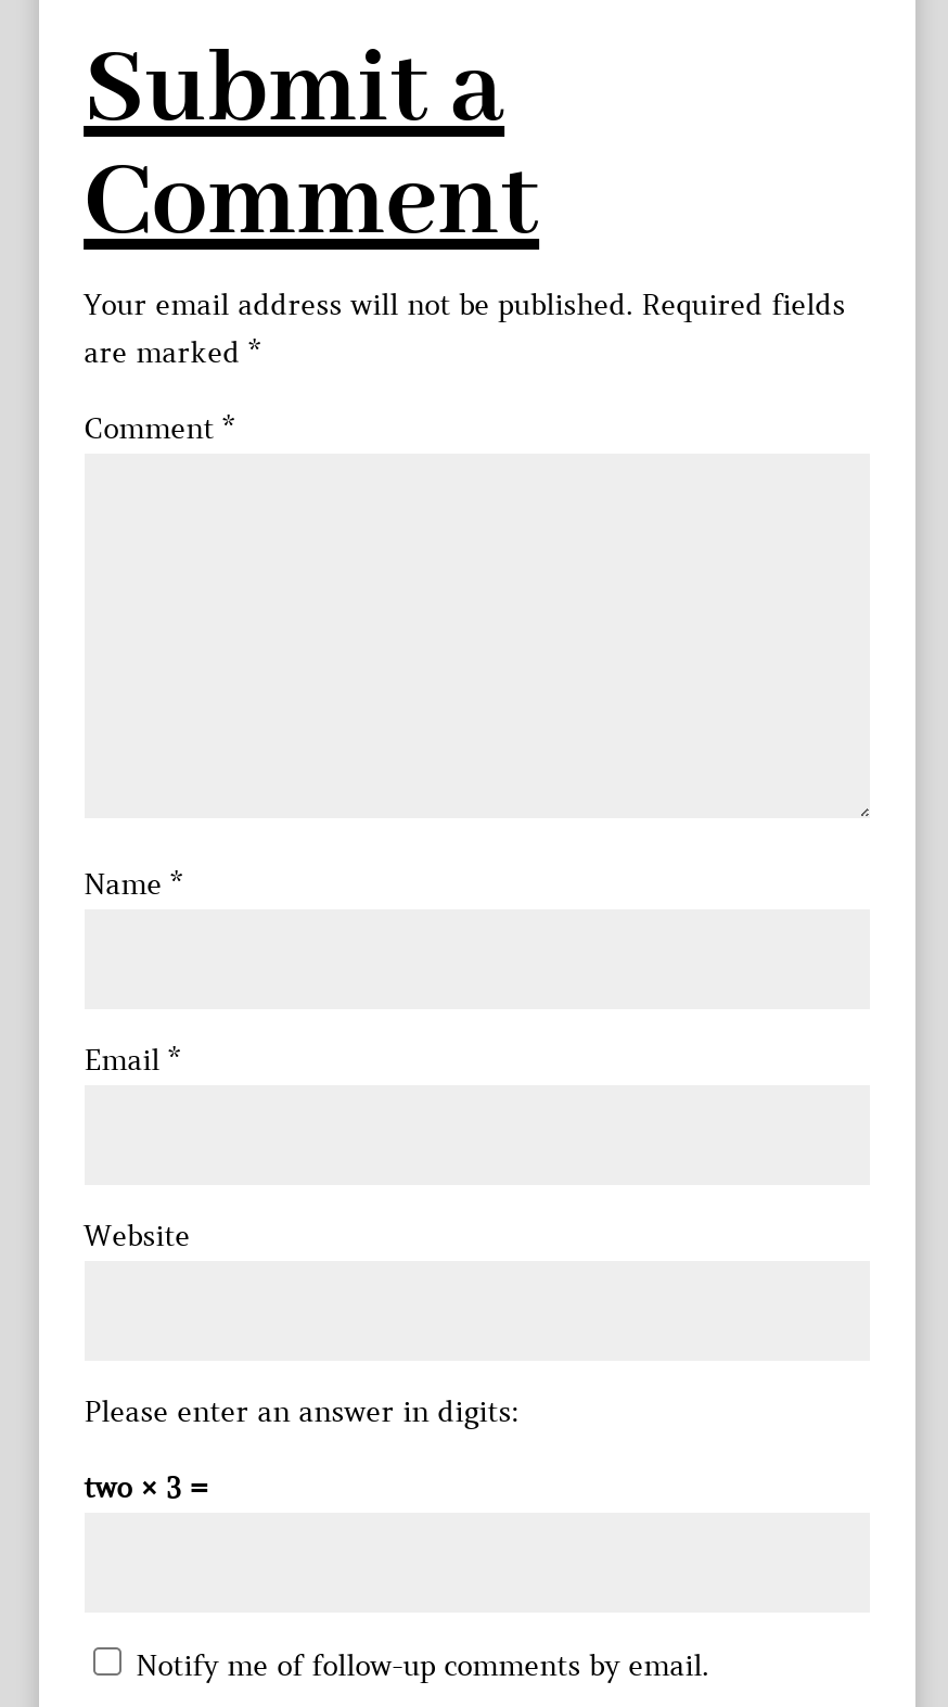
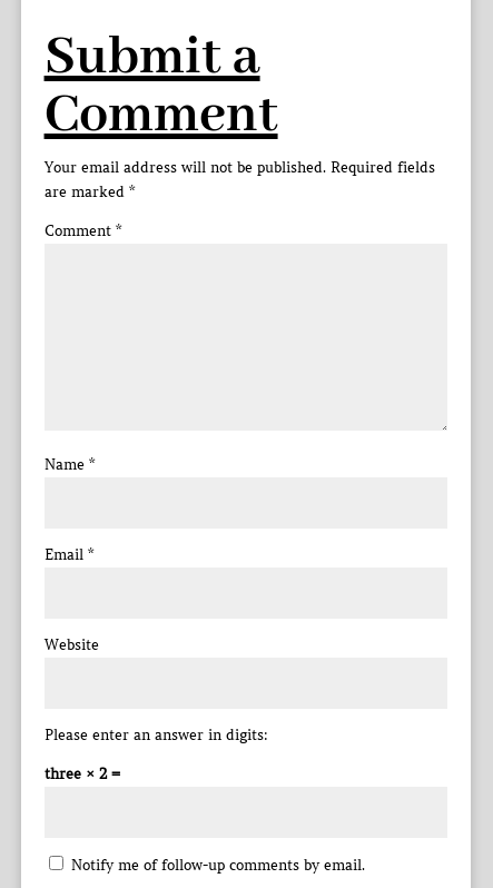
- two × 3 =
+ three × 2 =
